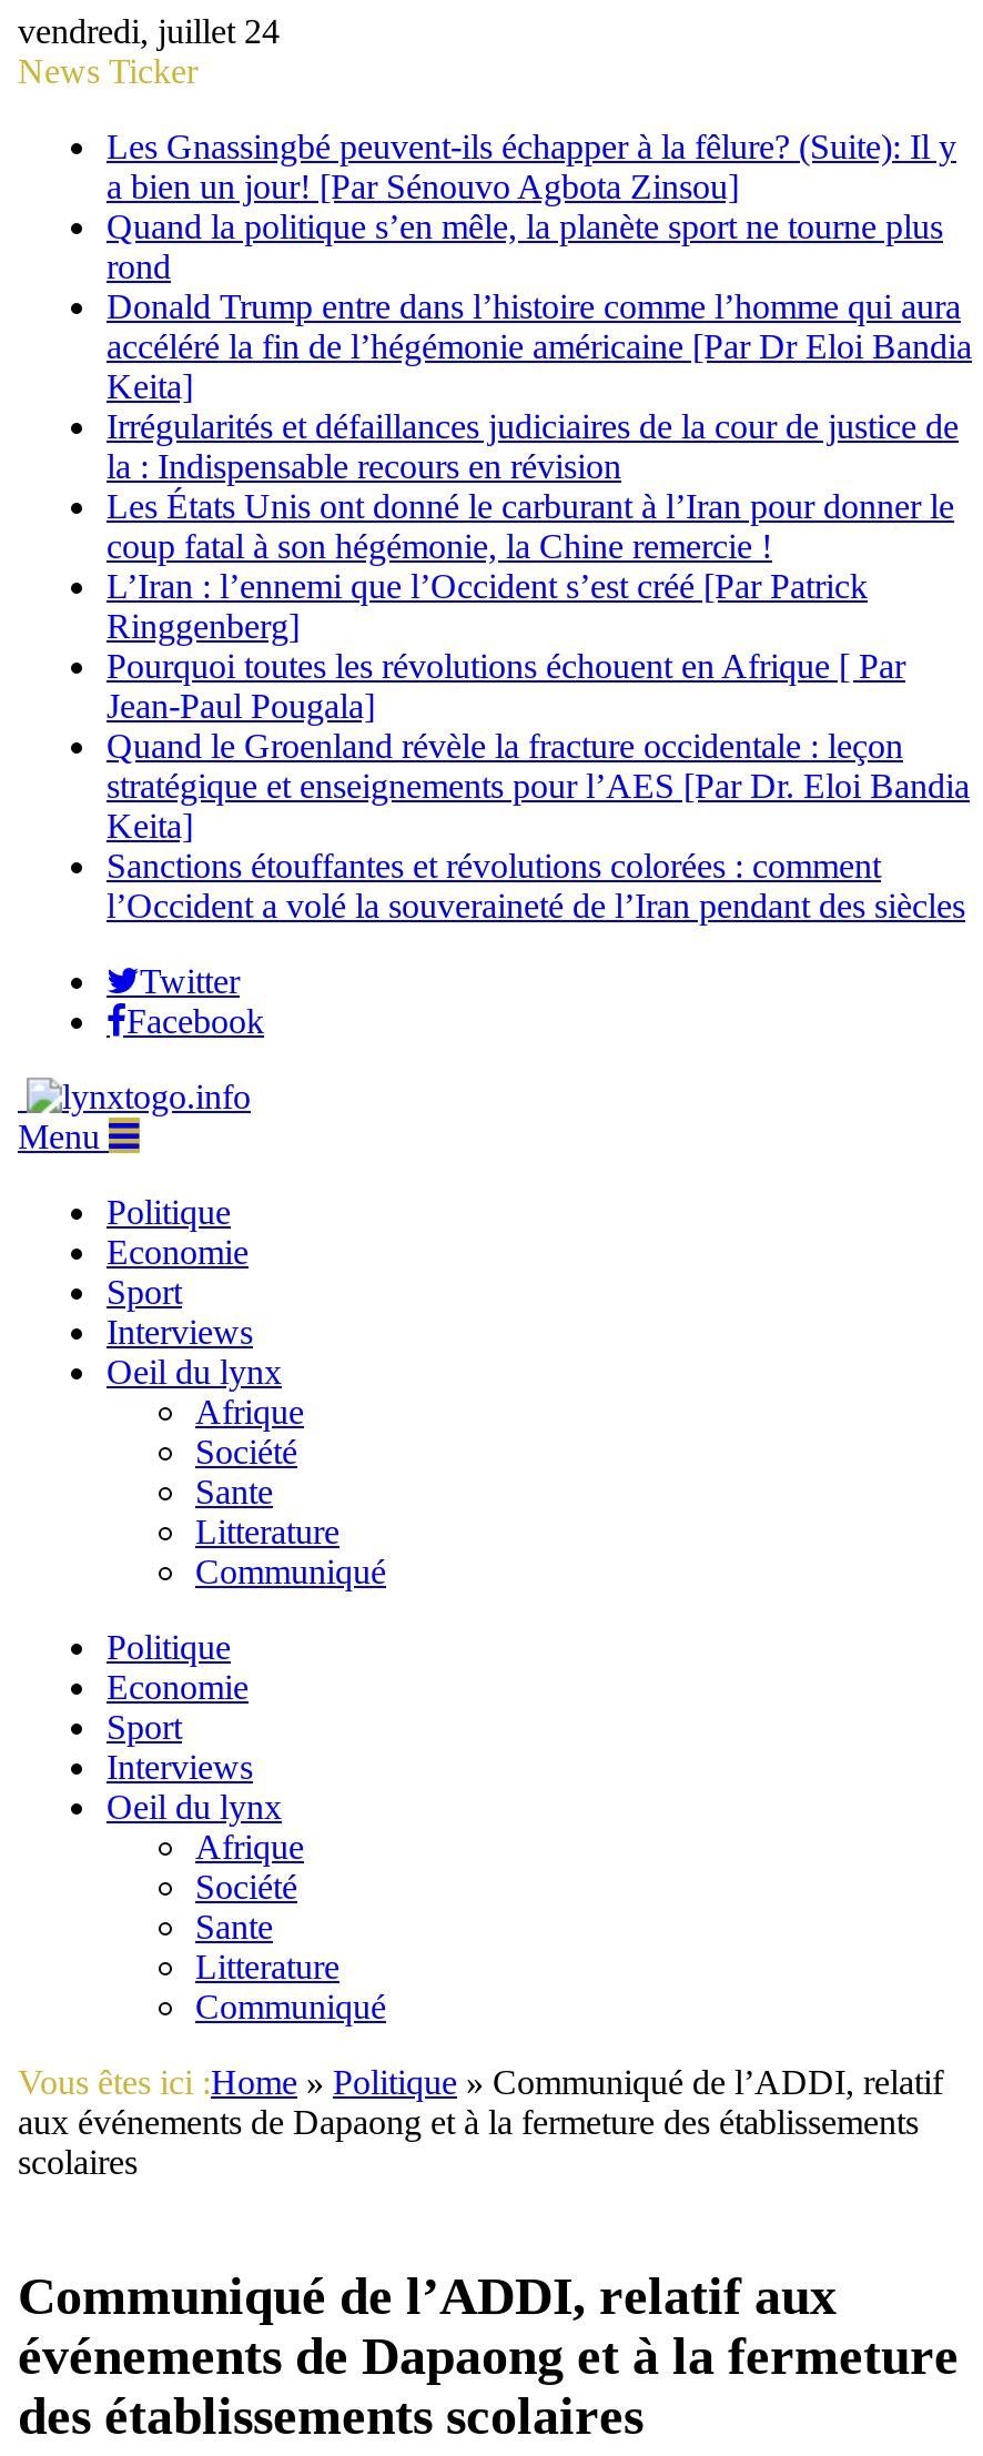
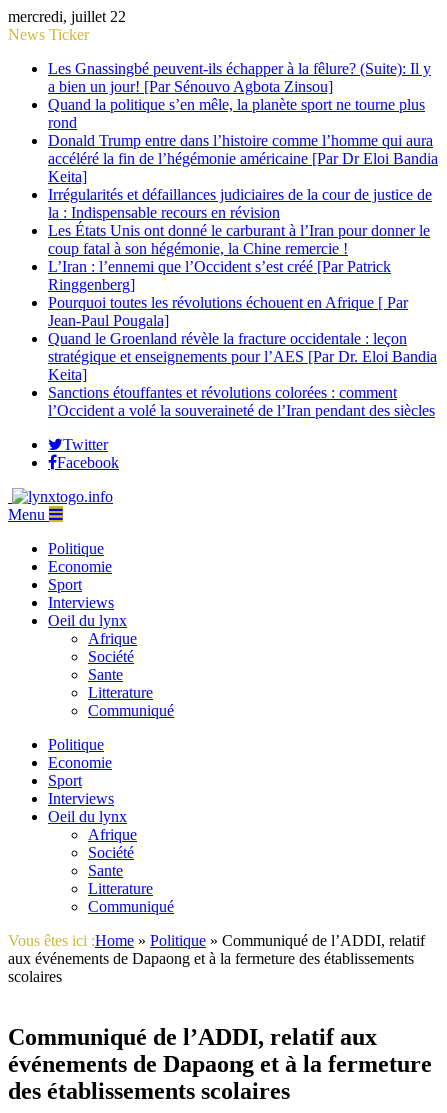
- vendredi, juillet 24
+ mercredi, juillet 22
